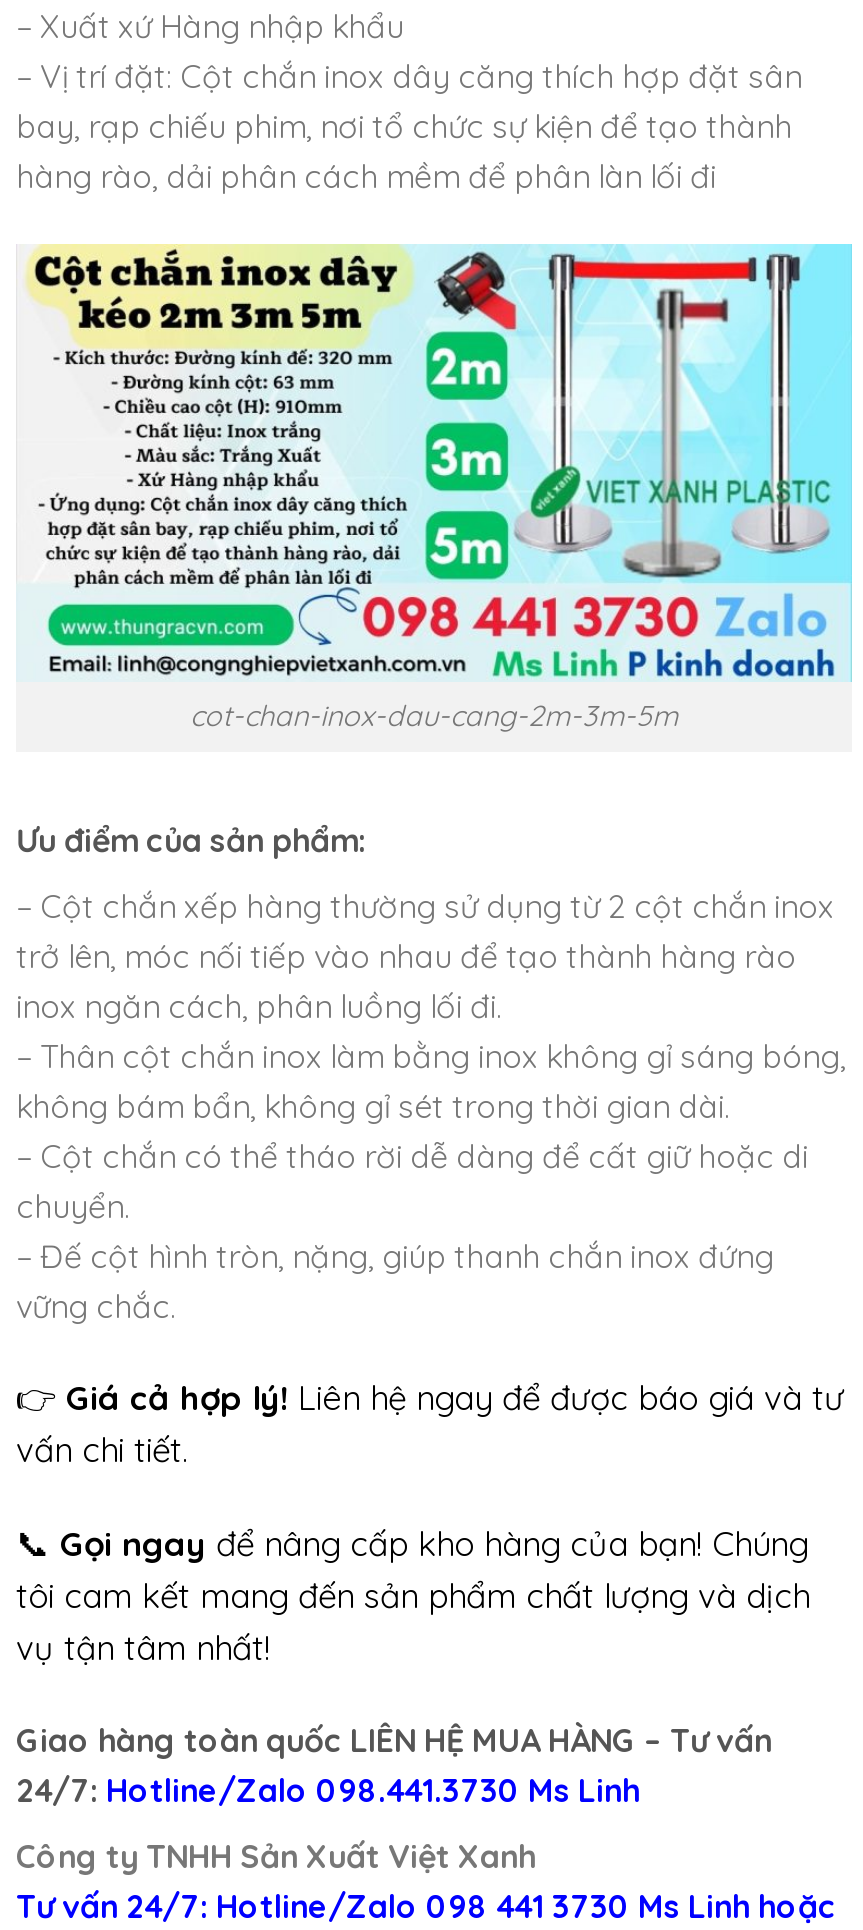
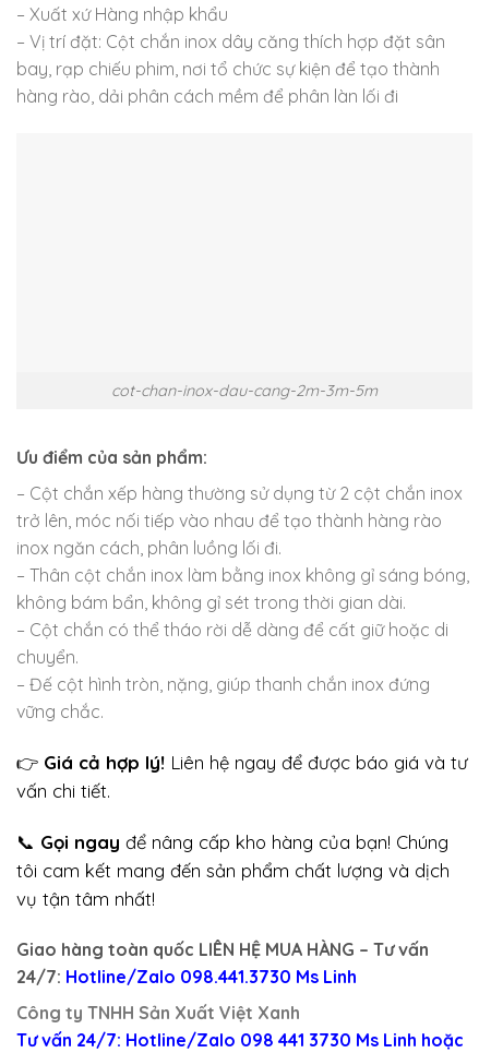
- [image]
